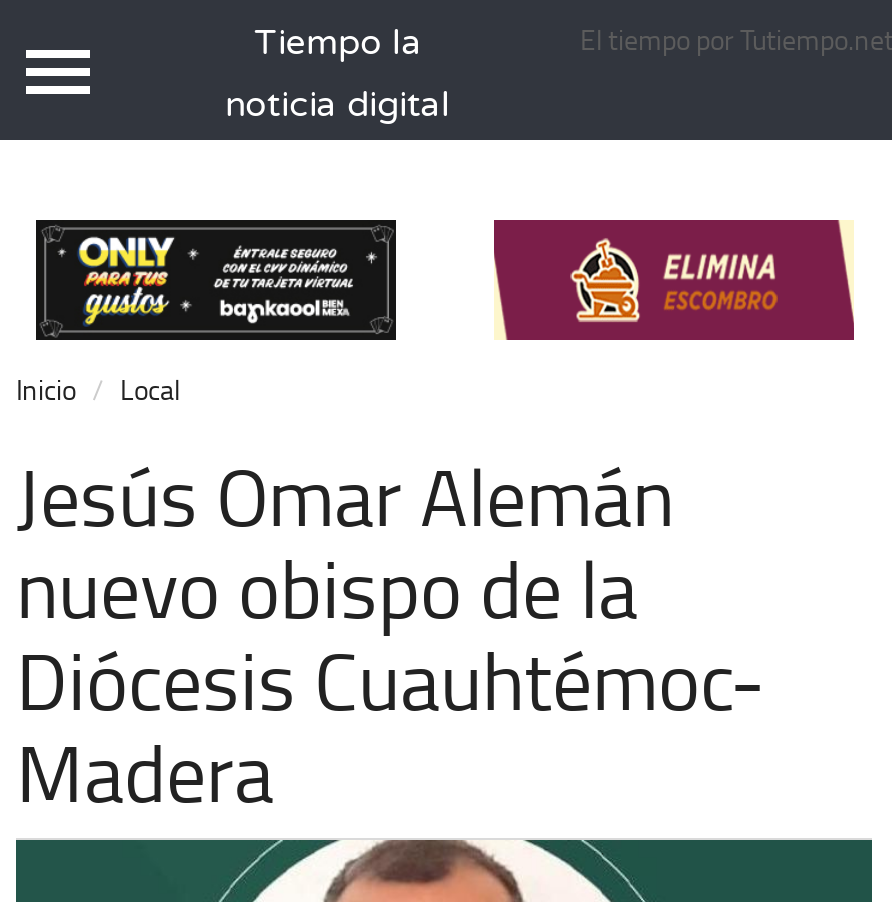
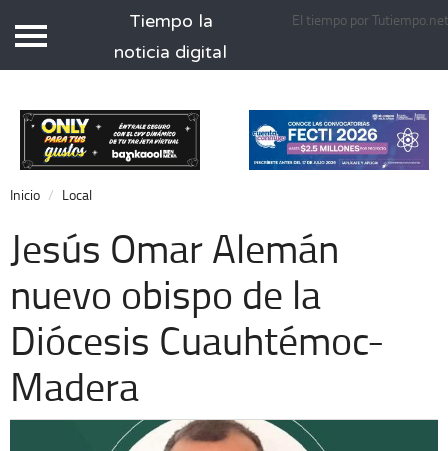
- [image]
+ [image]
